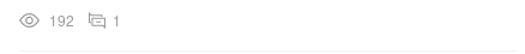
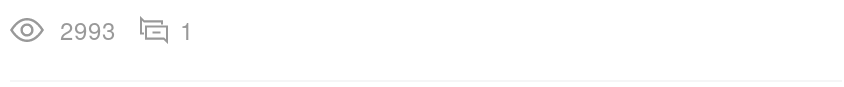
- 192 1
+ 2993 1
